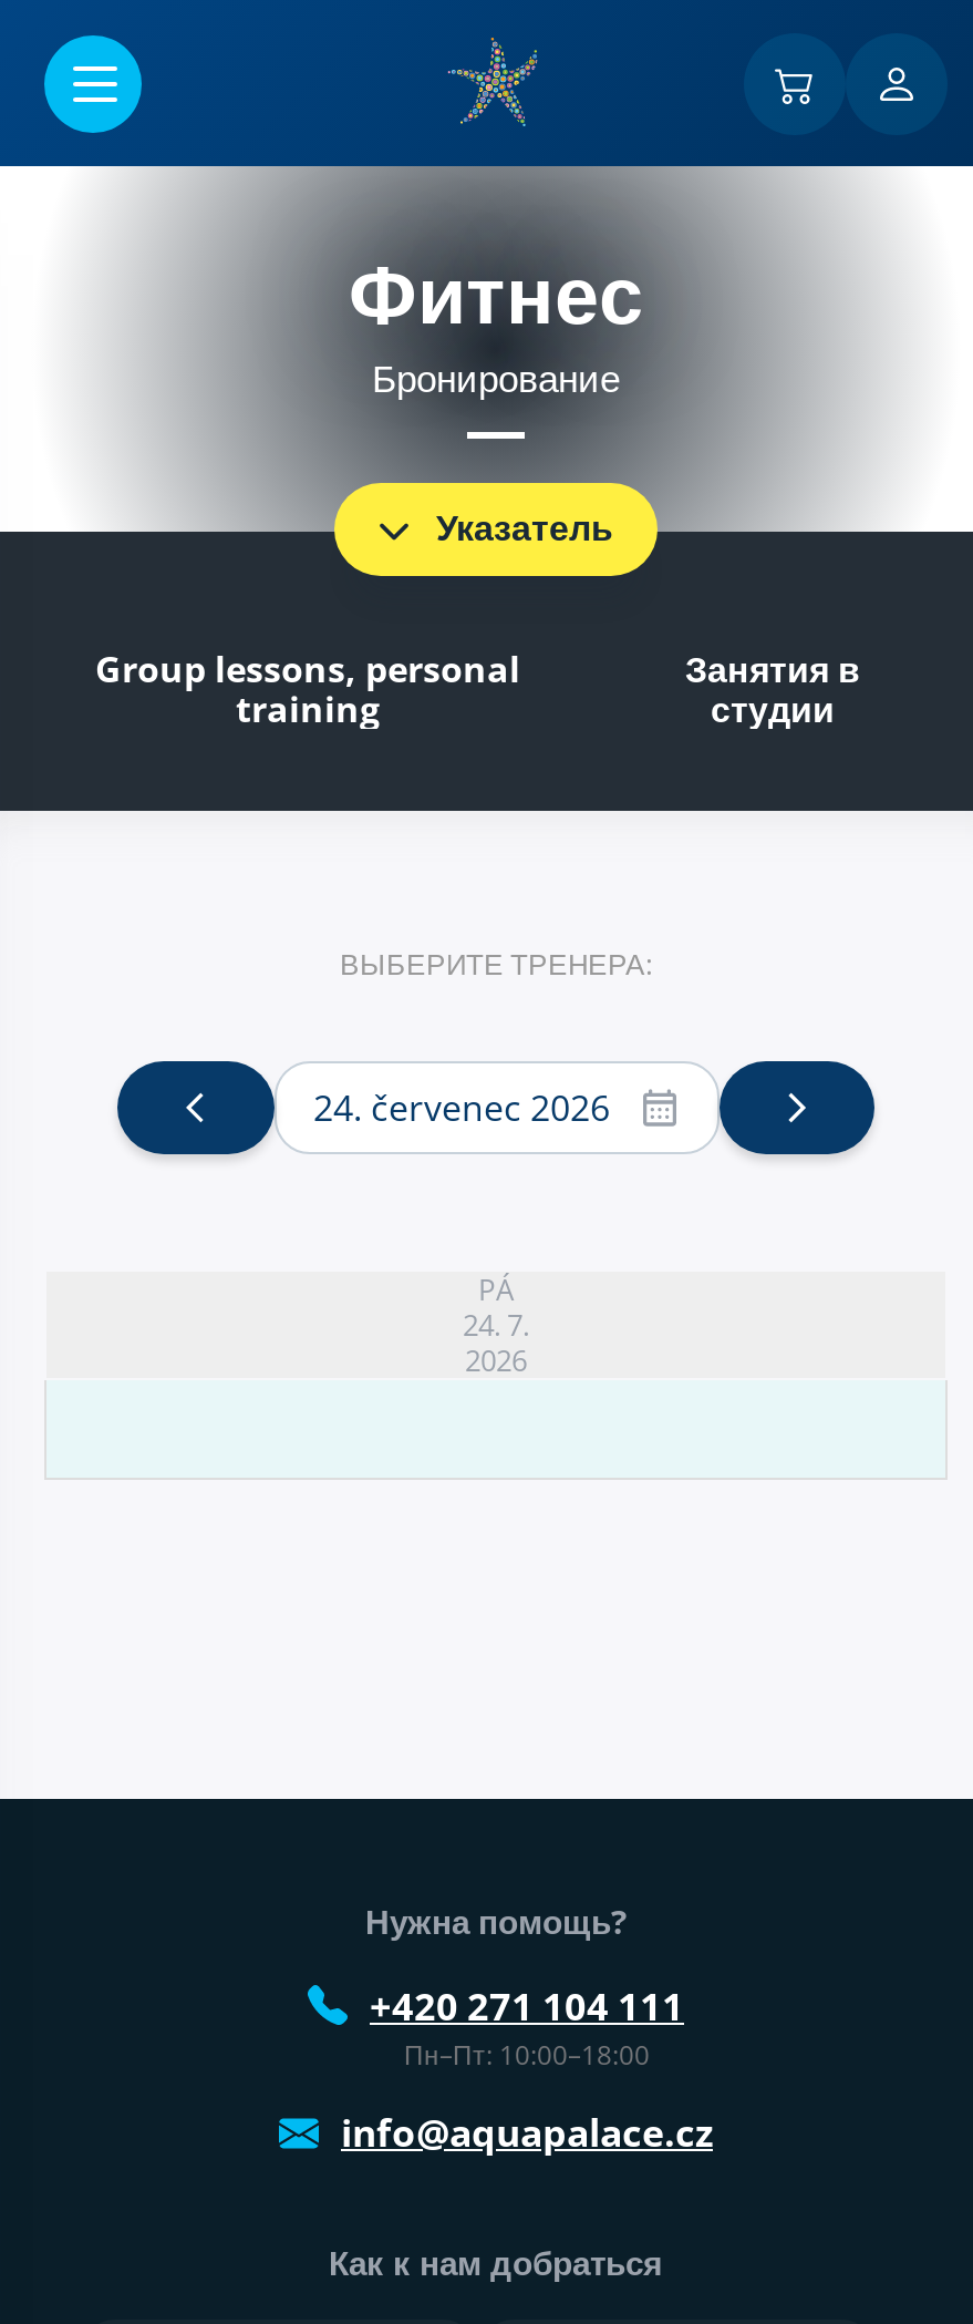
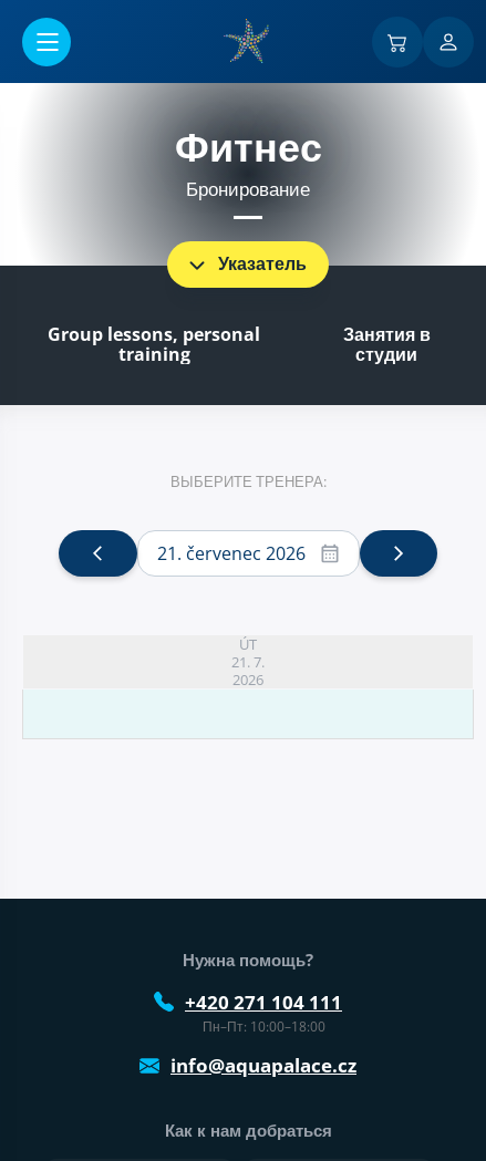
- 24. červenec 2026
+ 21. červenec 2026

- PÁ
- 24. 7.
+ ÚT
+ 21. 7.
